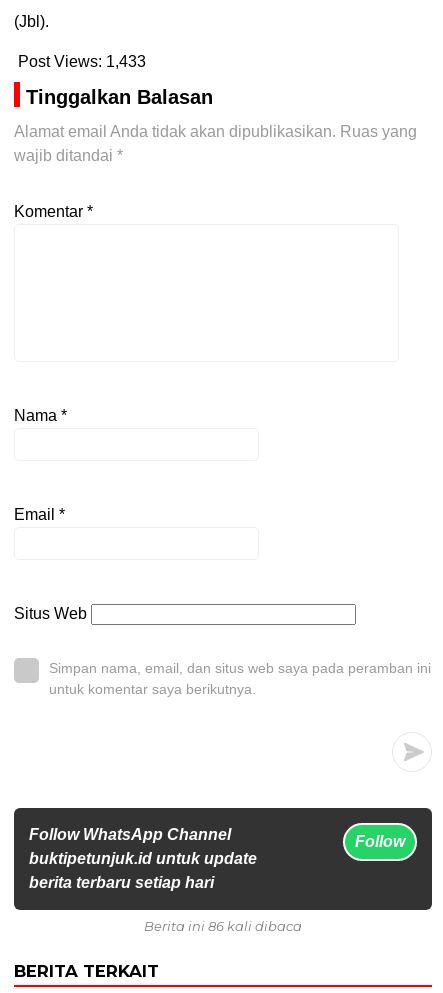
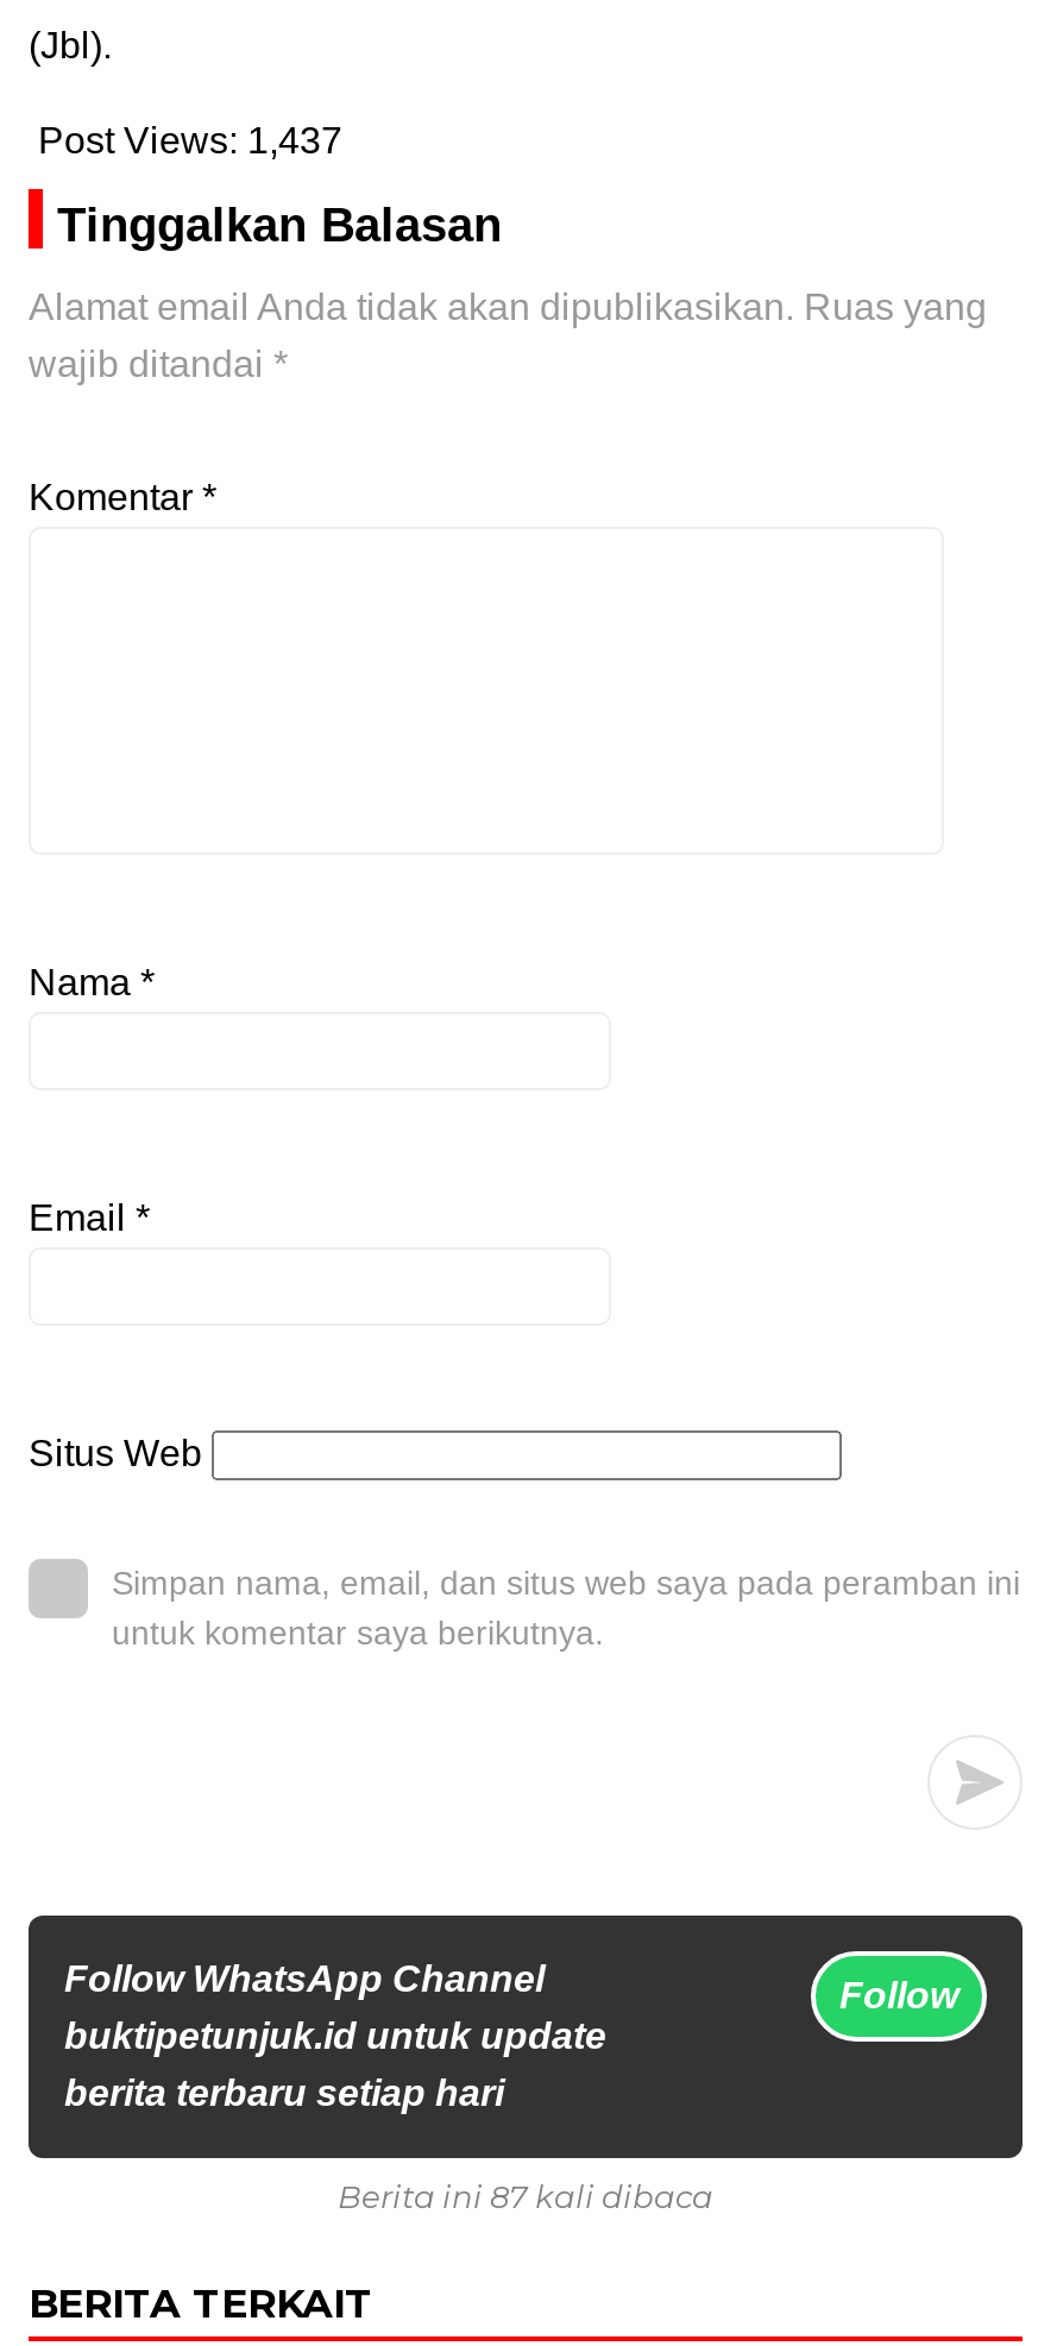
- Post Views: 1,433
+ Post Views: 1,437

- Berita ini 86 kali dibaca
+ Berita ini 87 kali dibaca
